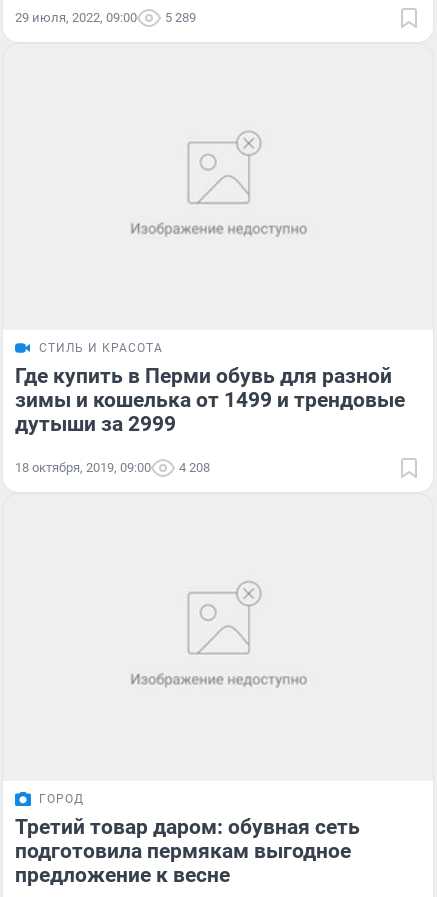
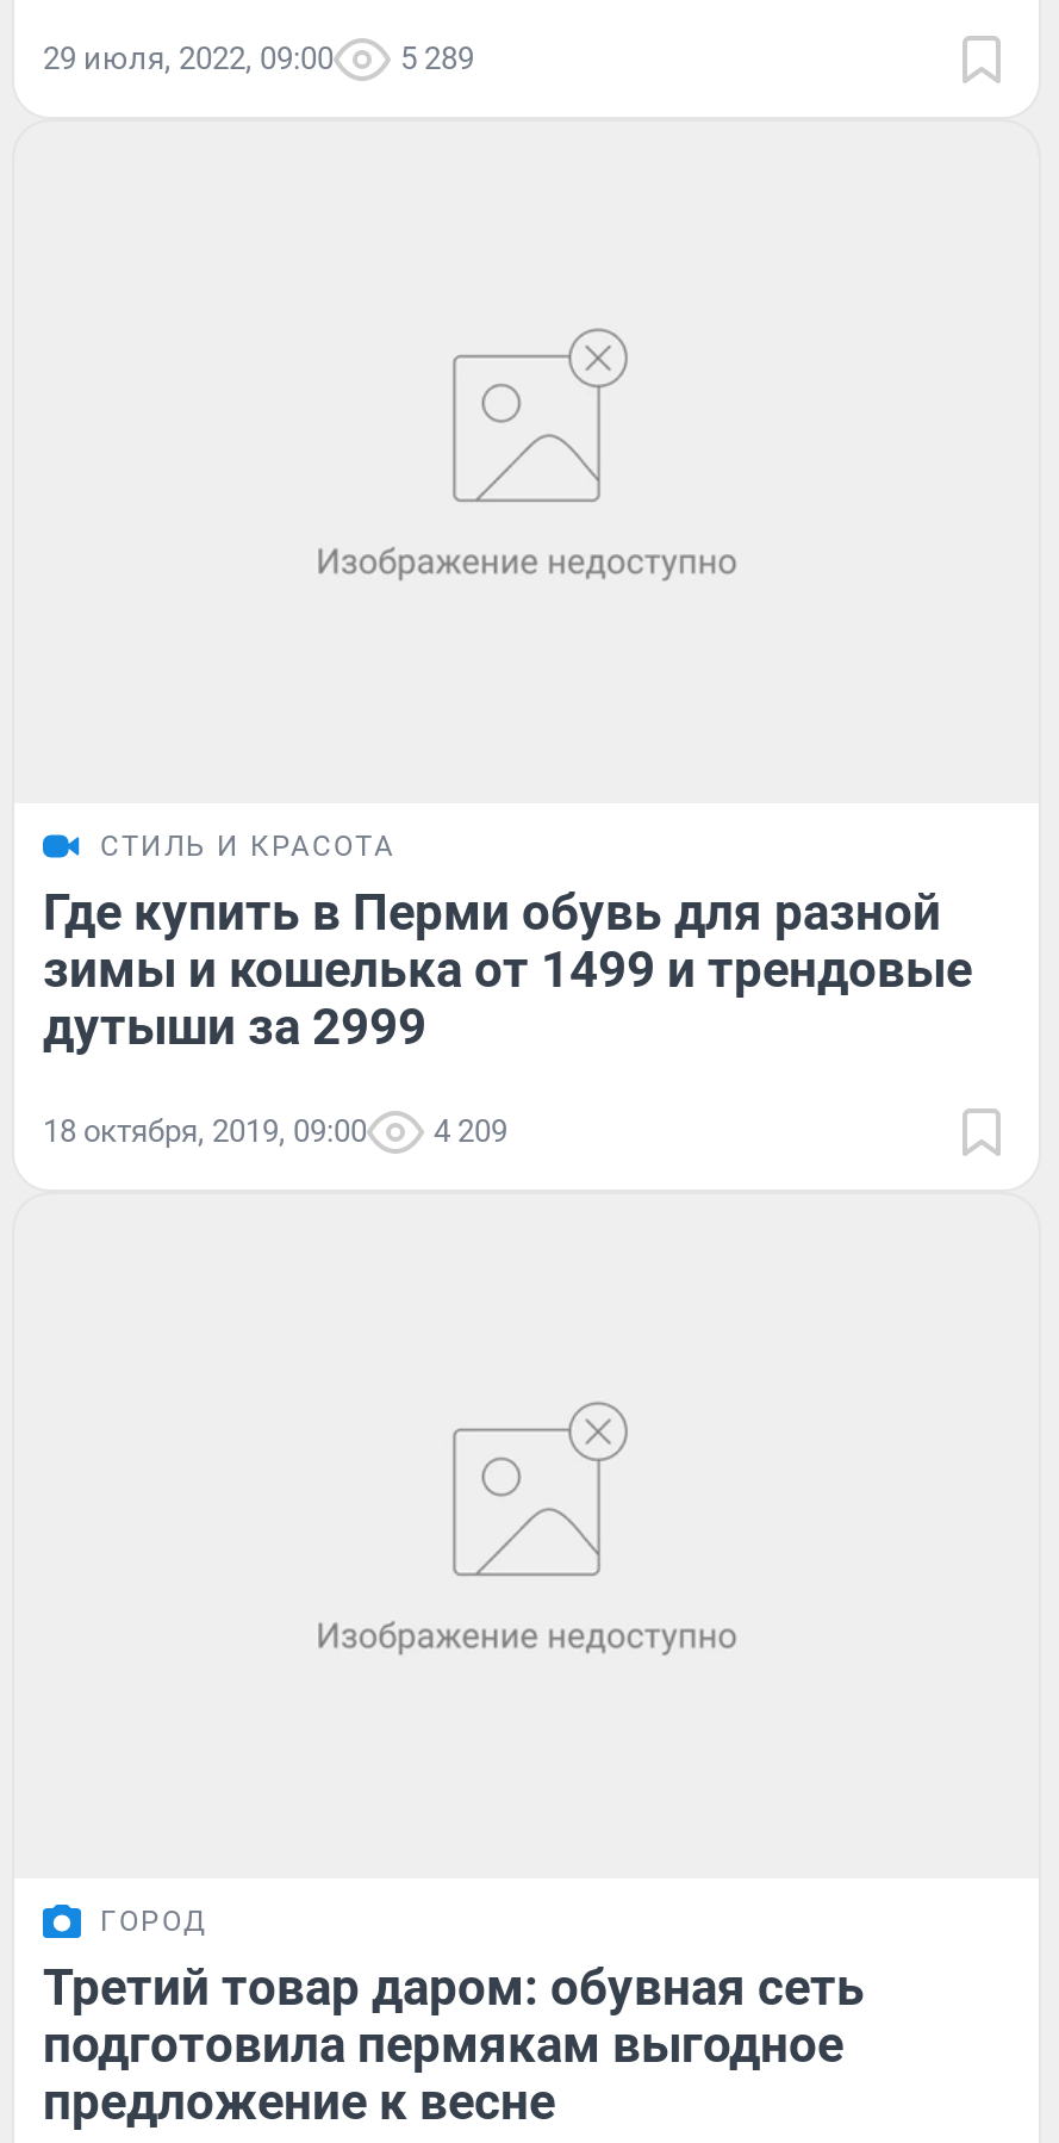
- 18 октября, 2019, 09:00 4 208
+ 18 октября, 2019, 09:00 4 209
